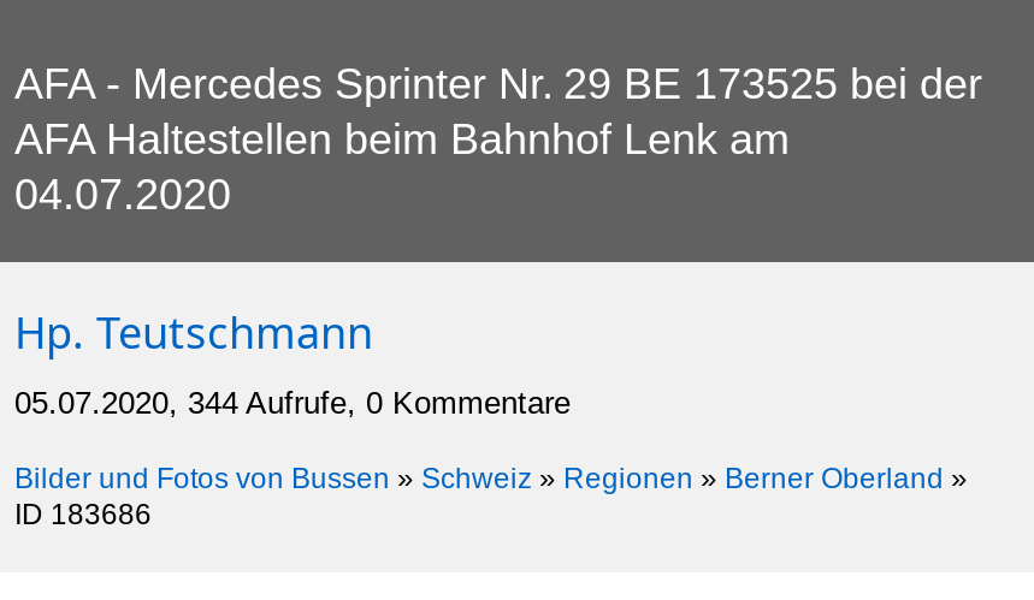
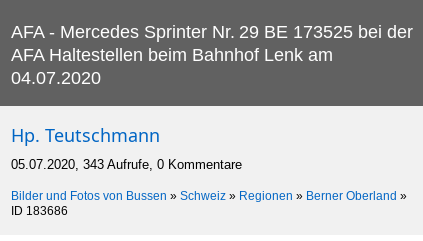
- 05.07.2020, 344 Aufrufe, 0 Kommentare
+ 05.07.2020, 343 Aufrufe, 0 Kommentare
